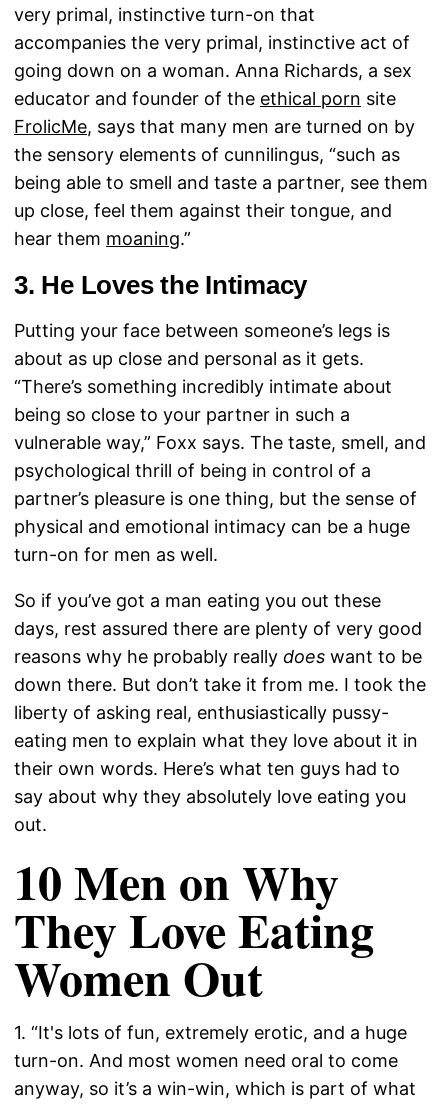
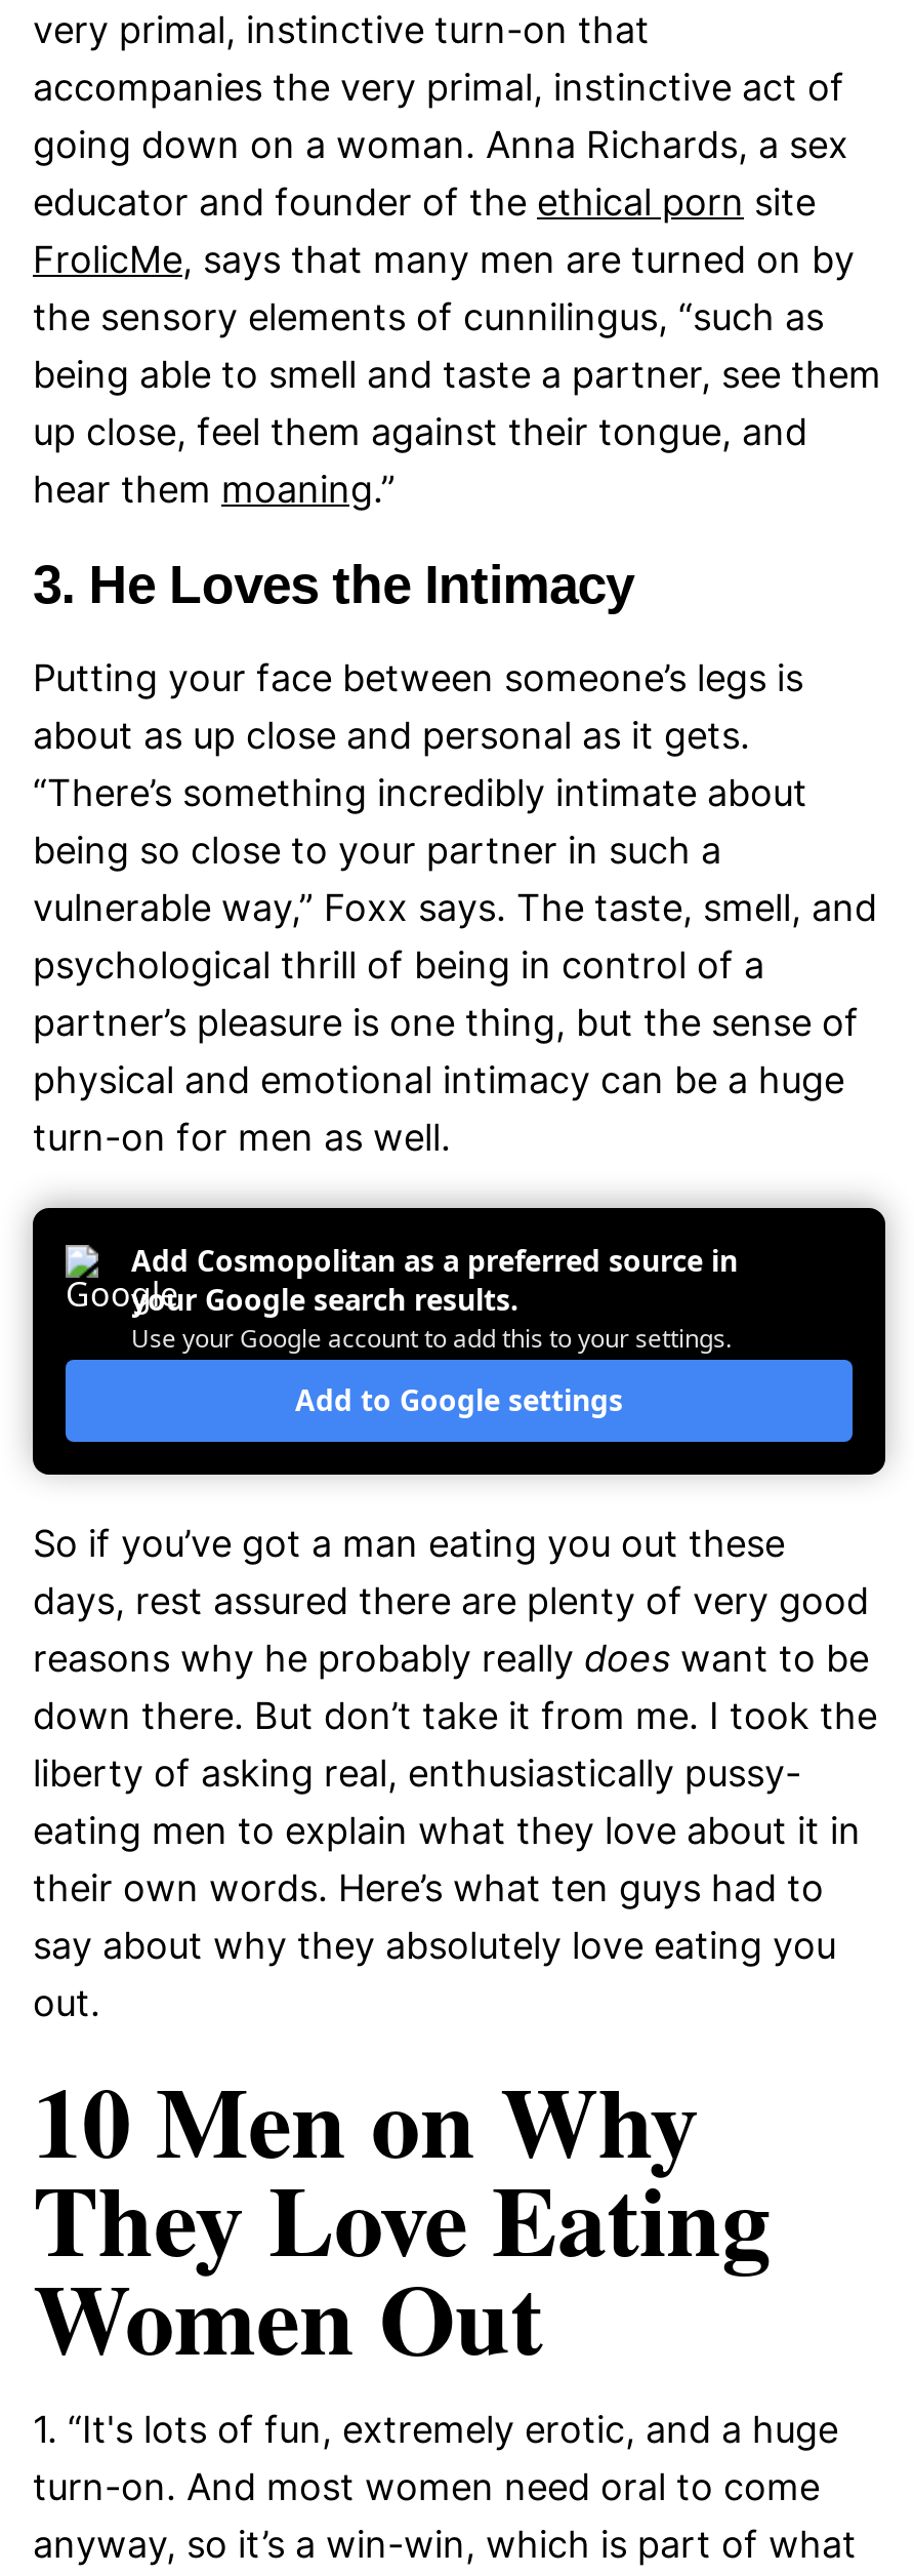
+ [image]
+ Add Cosmopolitan as a preferred source in
+ your Google search results.
+ Use your Google account to add this to your settings.
+ Add to Google settings
